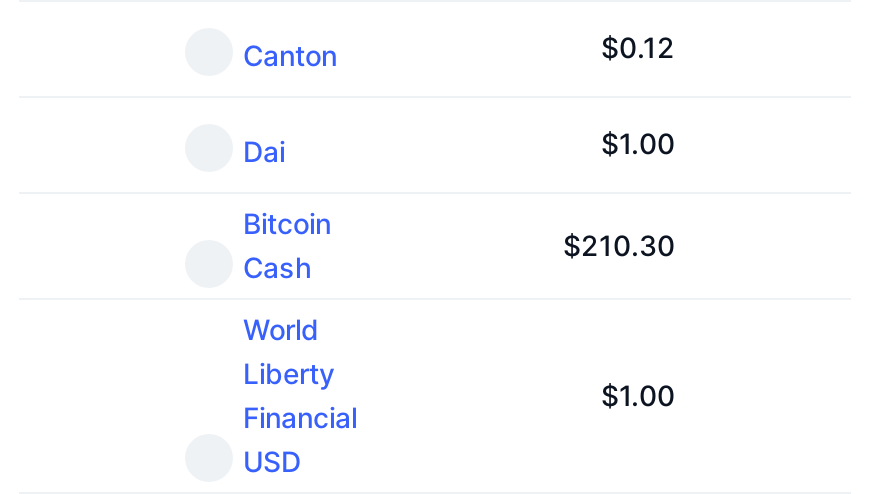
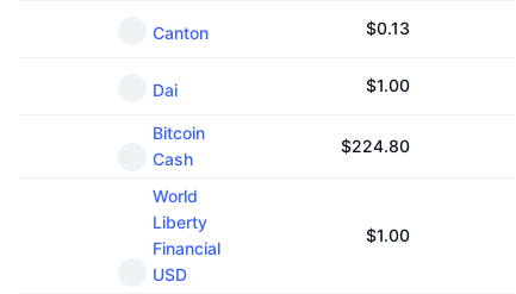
- $0.12
+ $0.13

- $210.30
+ $224.80
